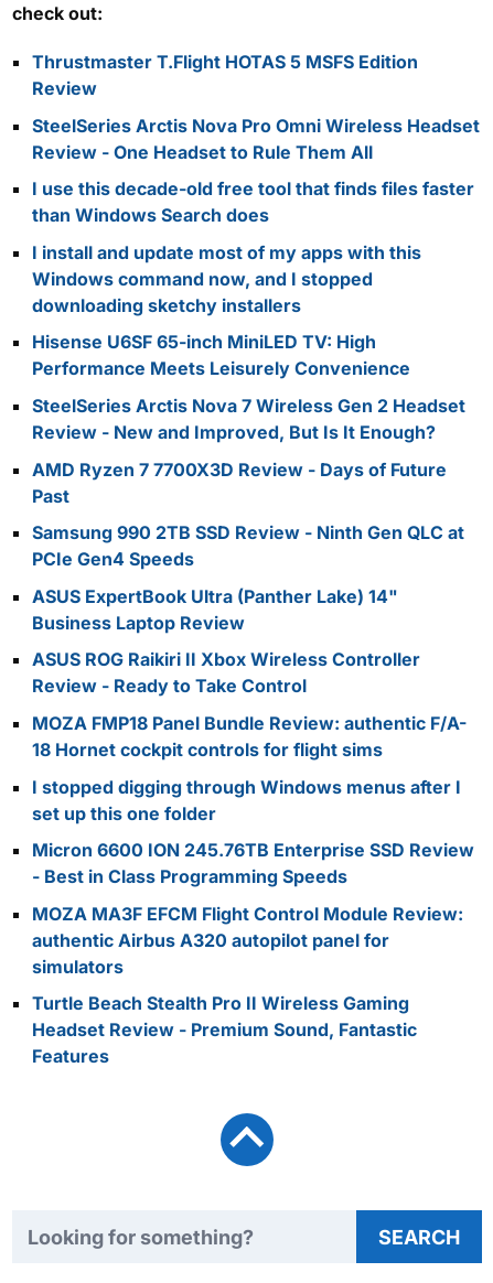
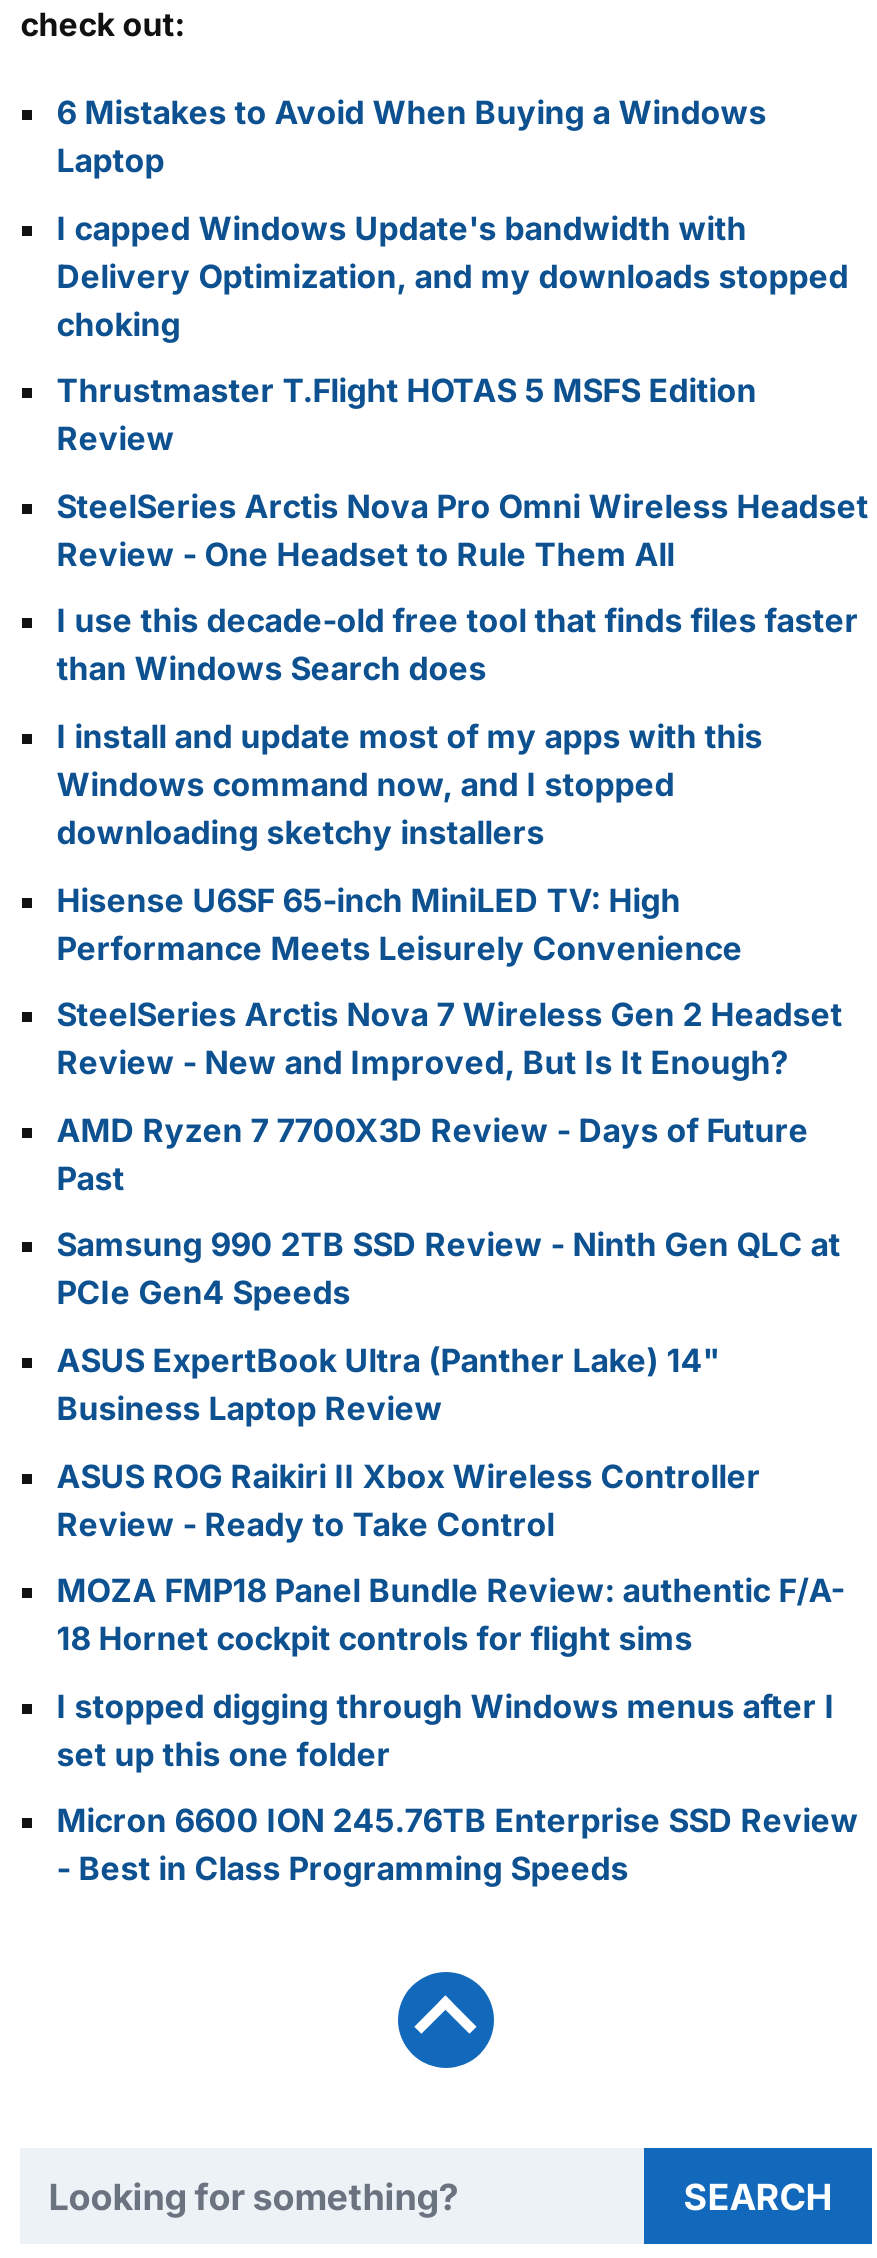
+ 6 Mistakes to Avoid When Buying a Windows
+ Laptop
+ I capped Windows Update's bandwidth with
+ Delivery Optimization, and my downloads stopped
+ choking

moved down: Thrustmaster T.Flight HOTAS 5 MSFS Edition | Review | SteelSeries Arctis Nova Pro Omni Wireless Headset | ... | Micron 6600 ION 245.76TB Enterprise SSD Review | - Best in Class Programming Speeds

- MOZA MA3F EFCM Flight Control Module Review:
- authentic Airbus A320 autopilot panel for
- simulators
- Turtle Beach Stealth Pro II Wireless Gaming
- Headset Review - Premium Sound, Fantastic
- Features
